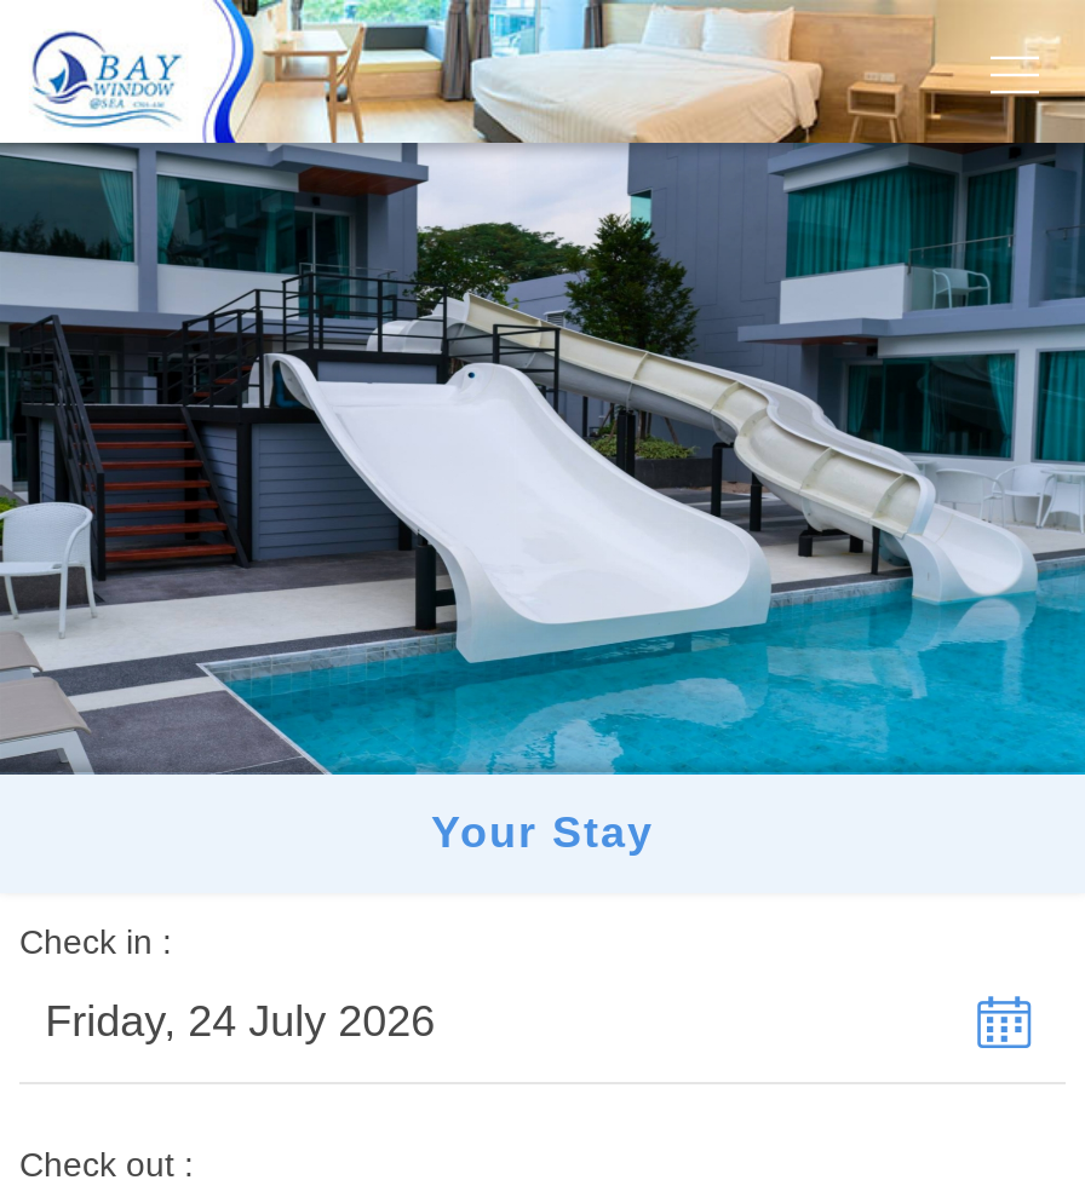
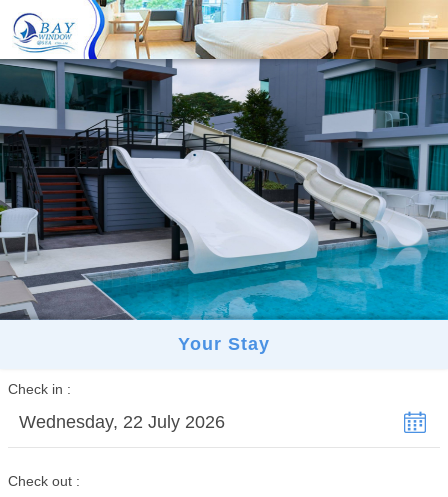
- Friday, 24 July 2026
+ Wednesday, 22 July 2026
